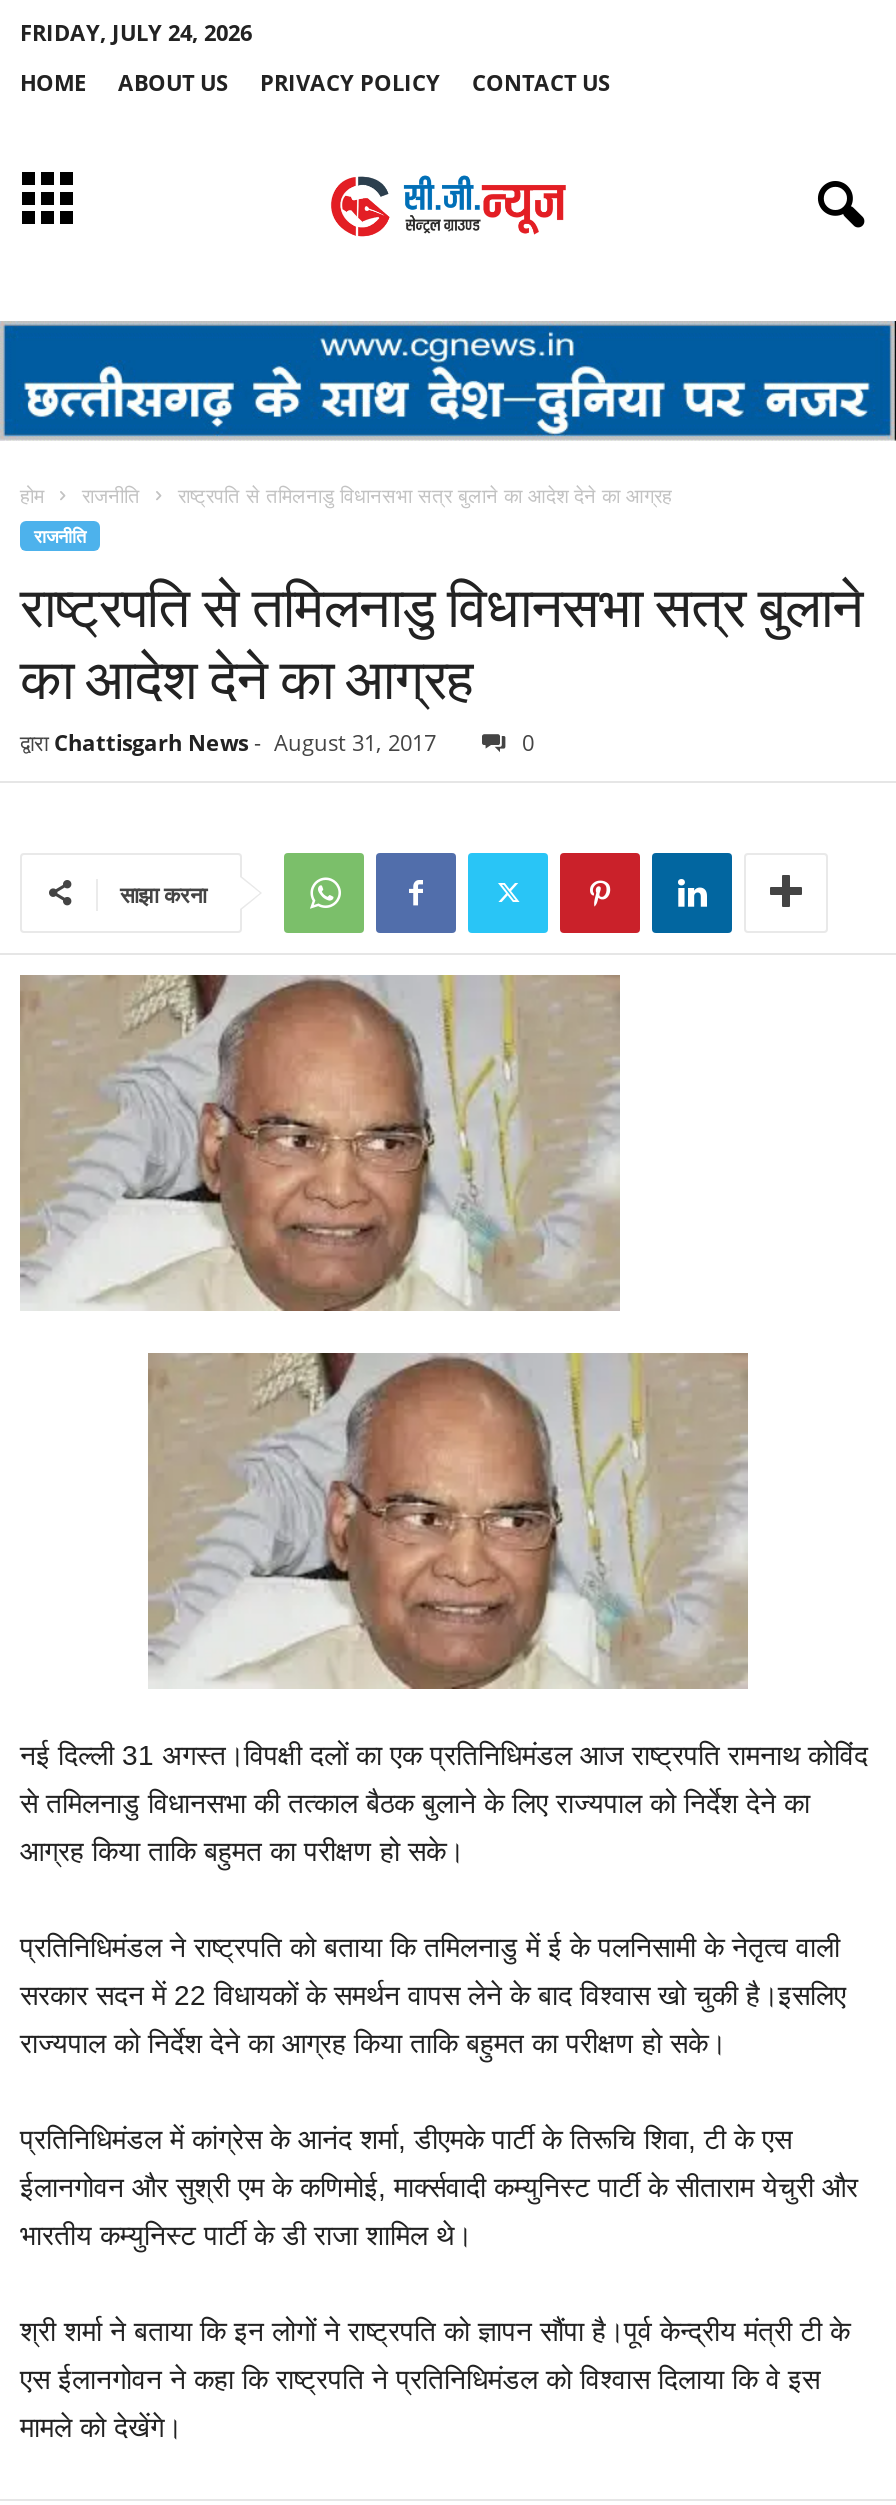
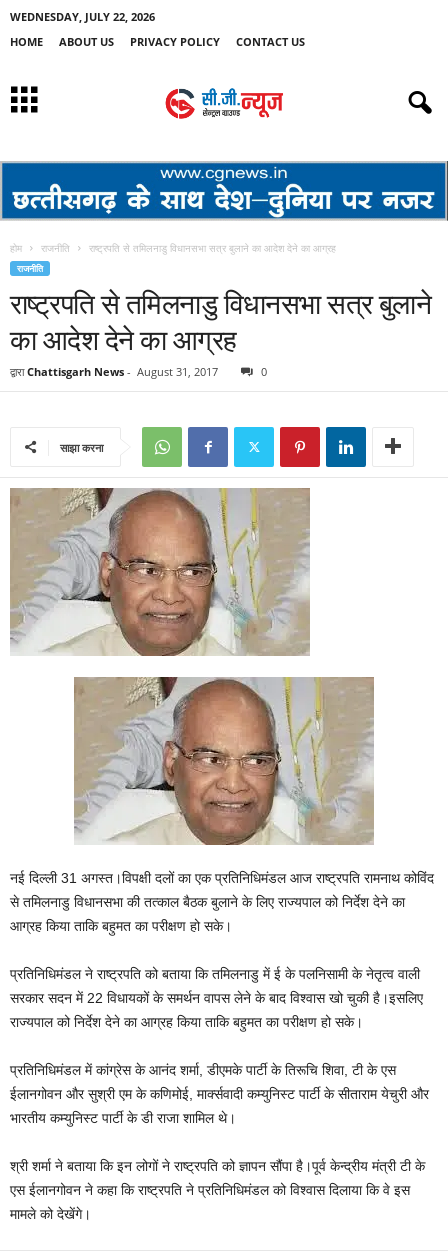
- FRIDAY, JULY 24, 2026
+ WEDNESDAY, JULY 22, 2026
